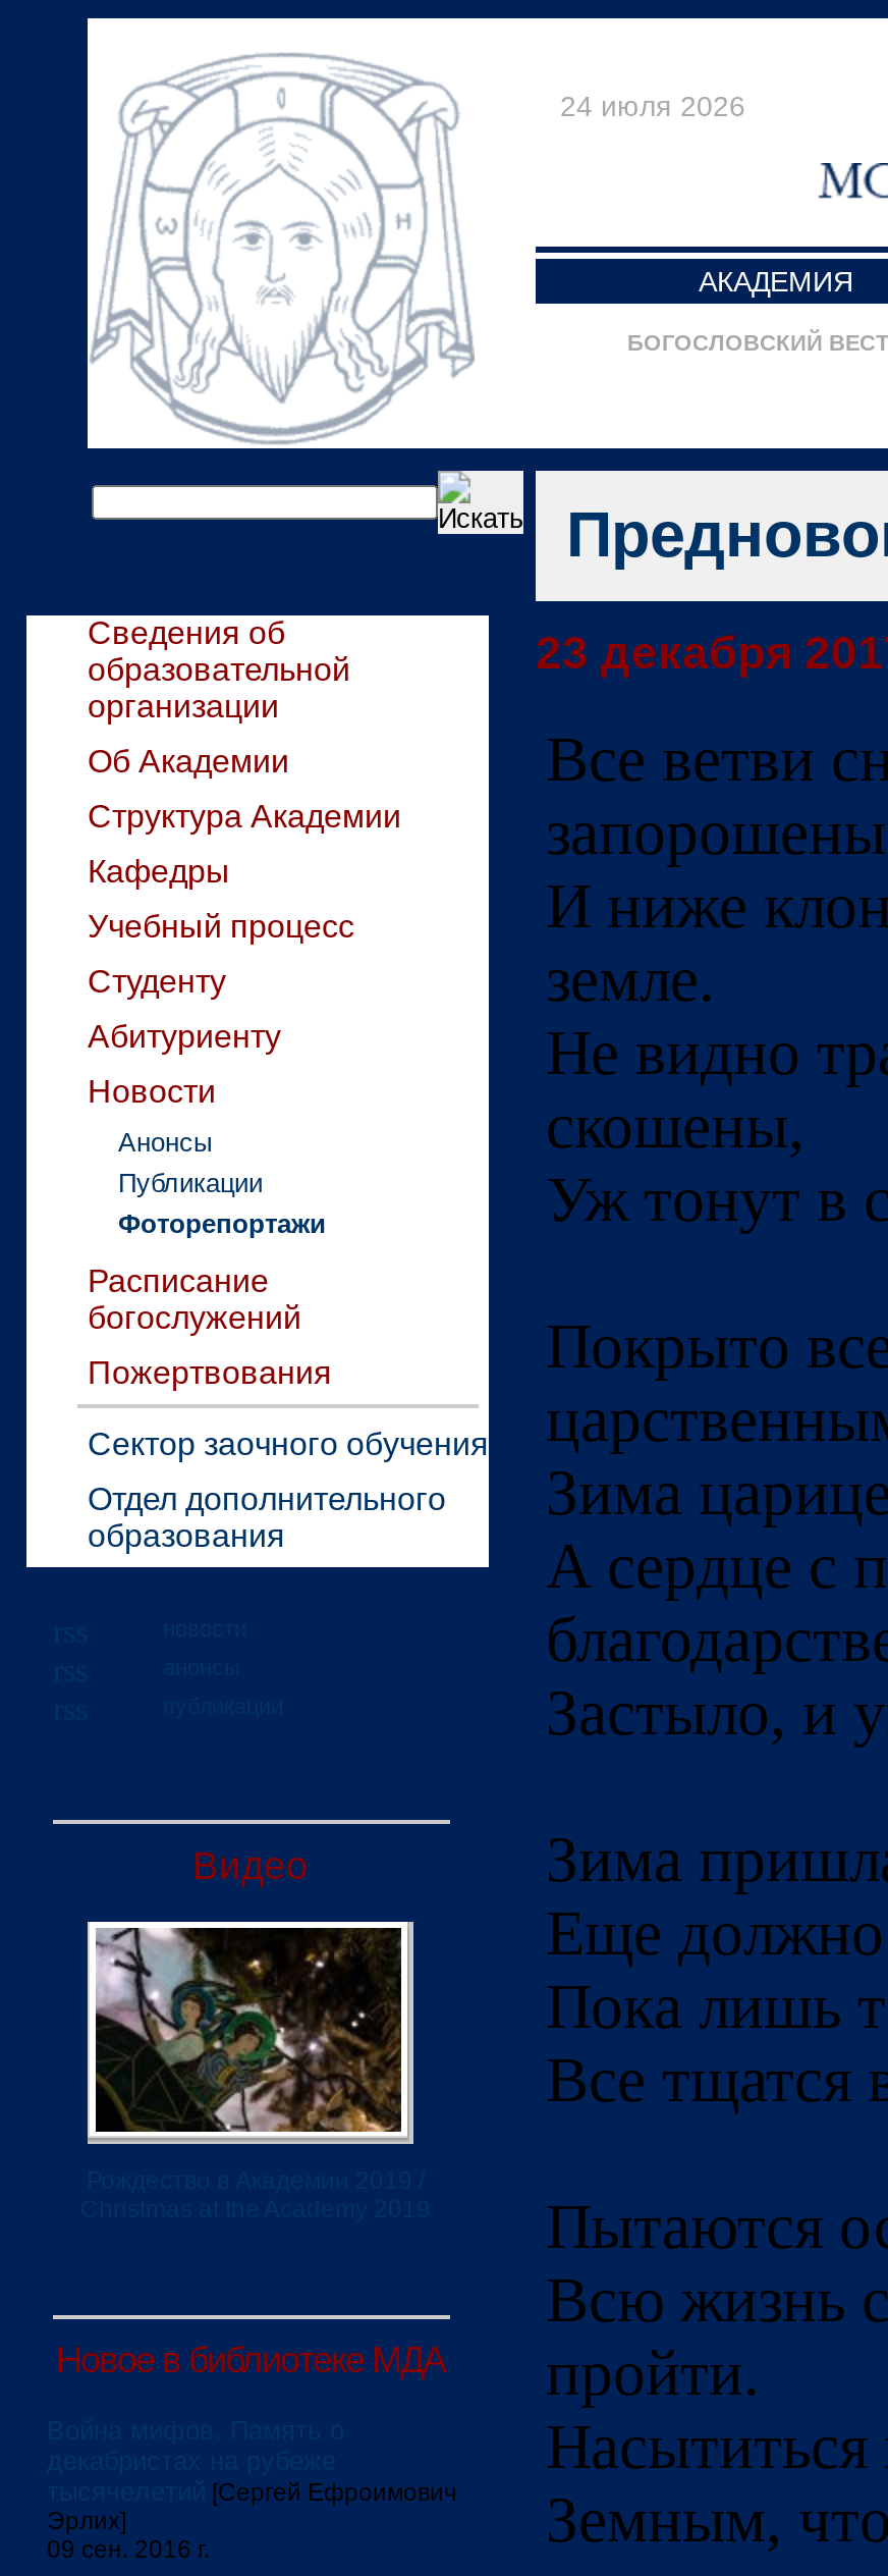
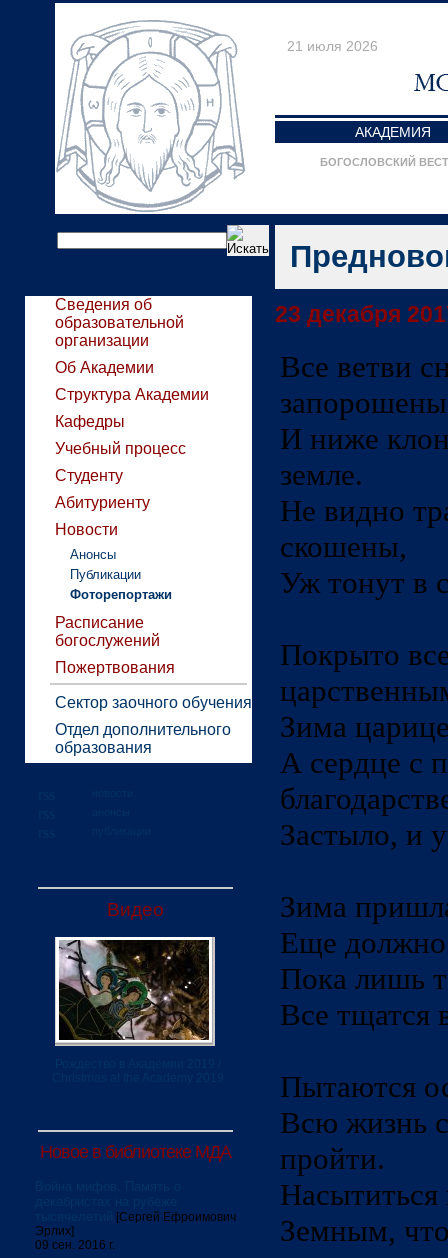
- 24 июля 2026
+ 21 июля 2026
